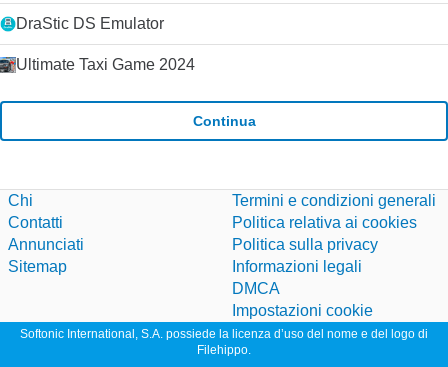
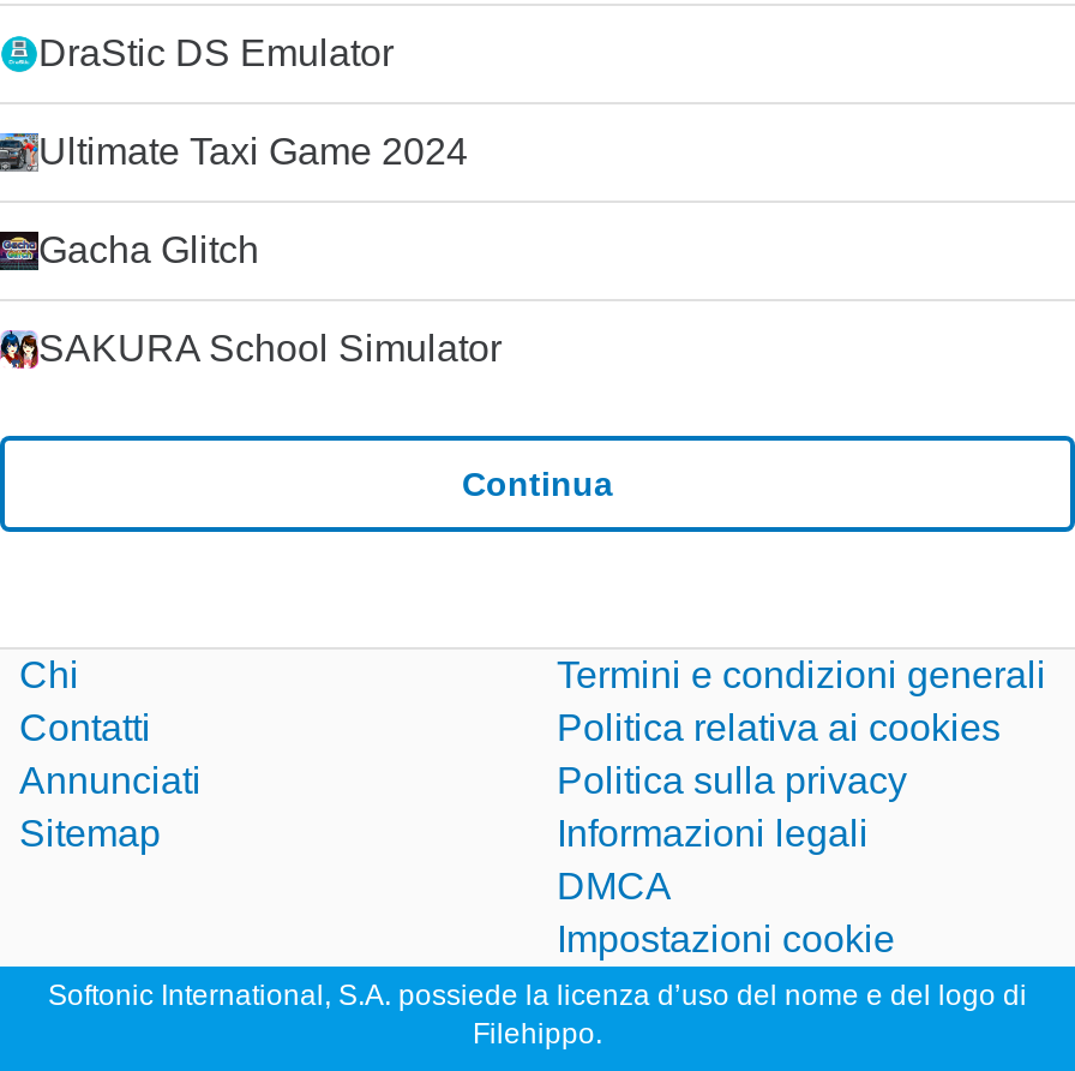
+ Gacha Glitch
+ SAKURA School Simulator
